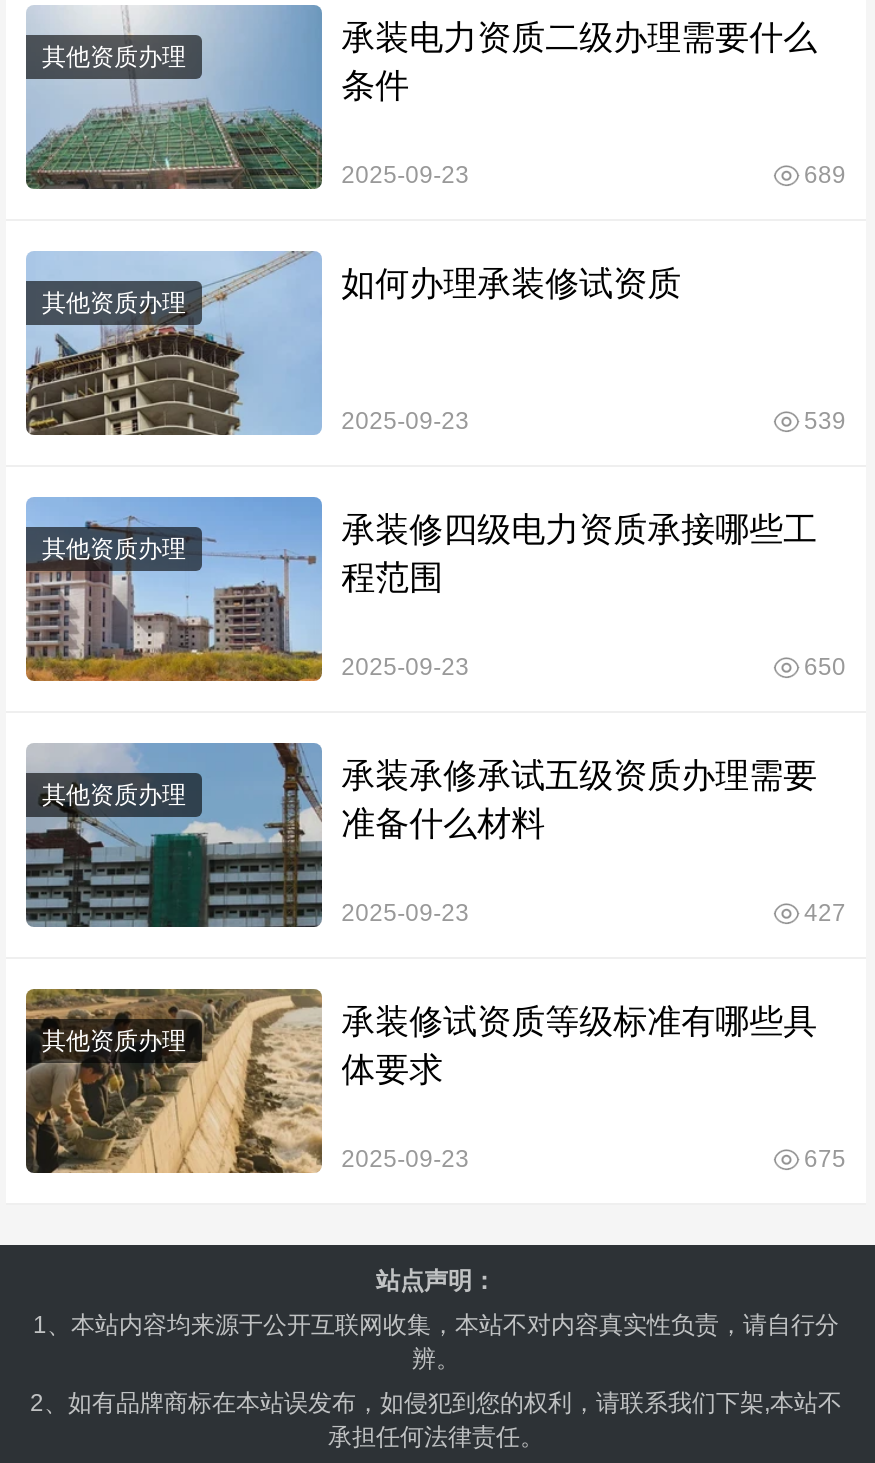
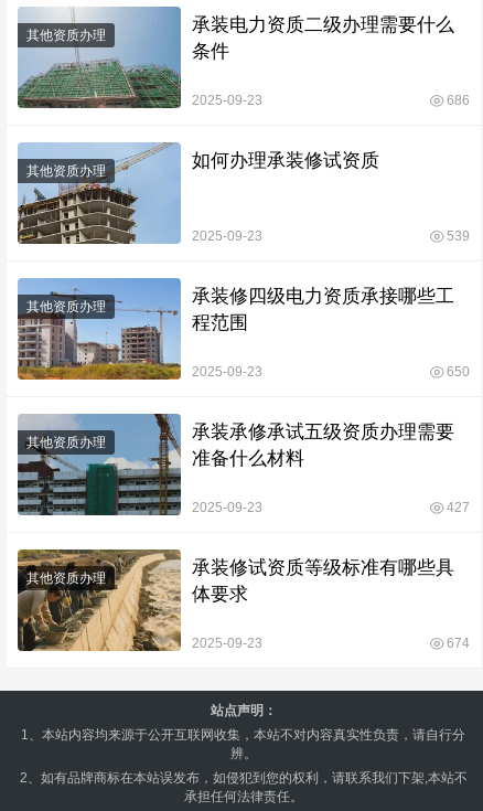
- 689
+ 686

- 675
+ 674
